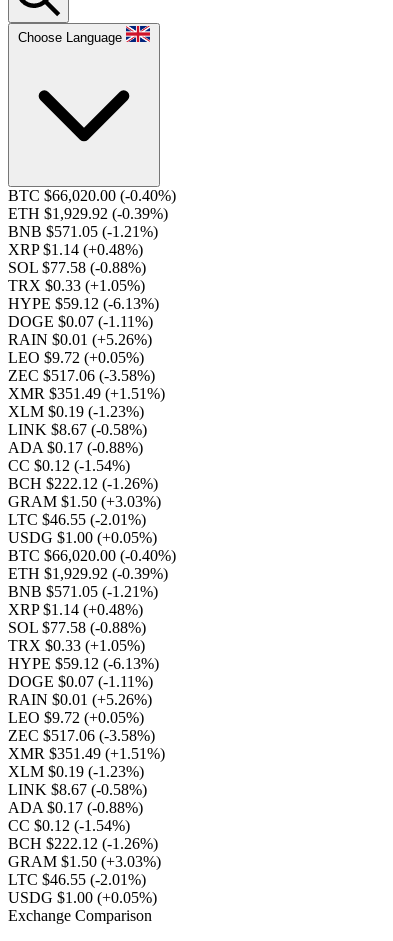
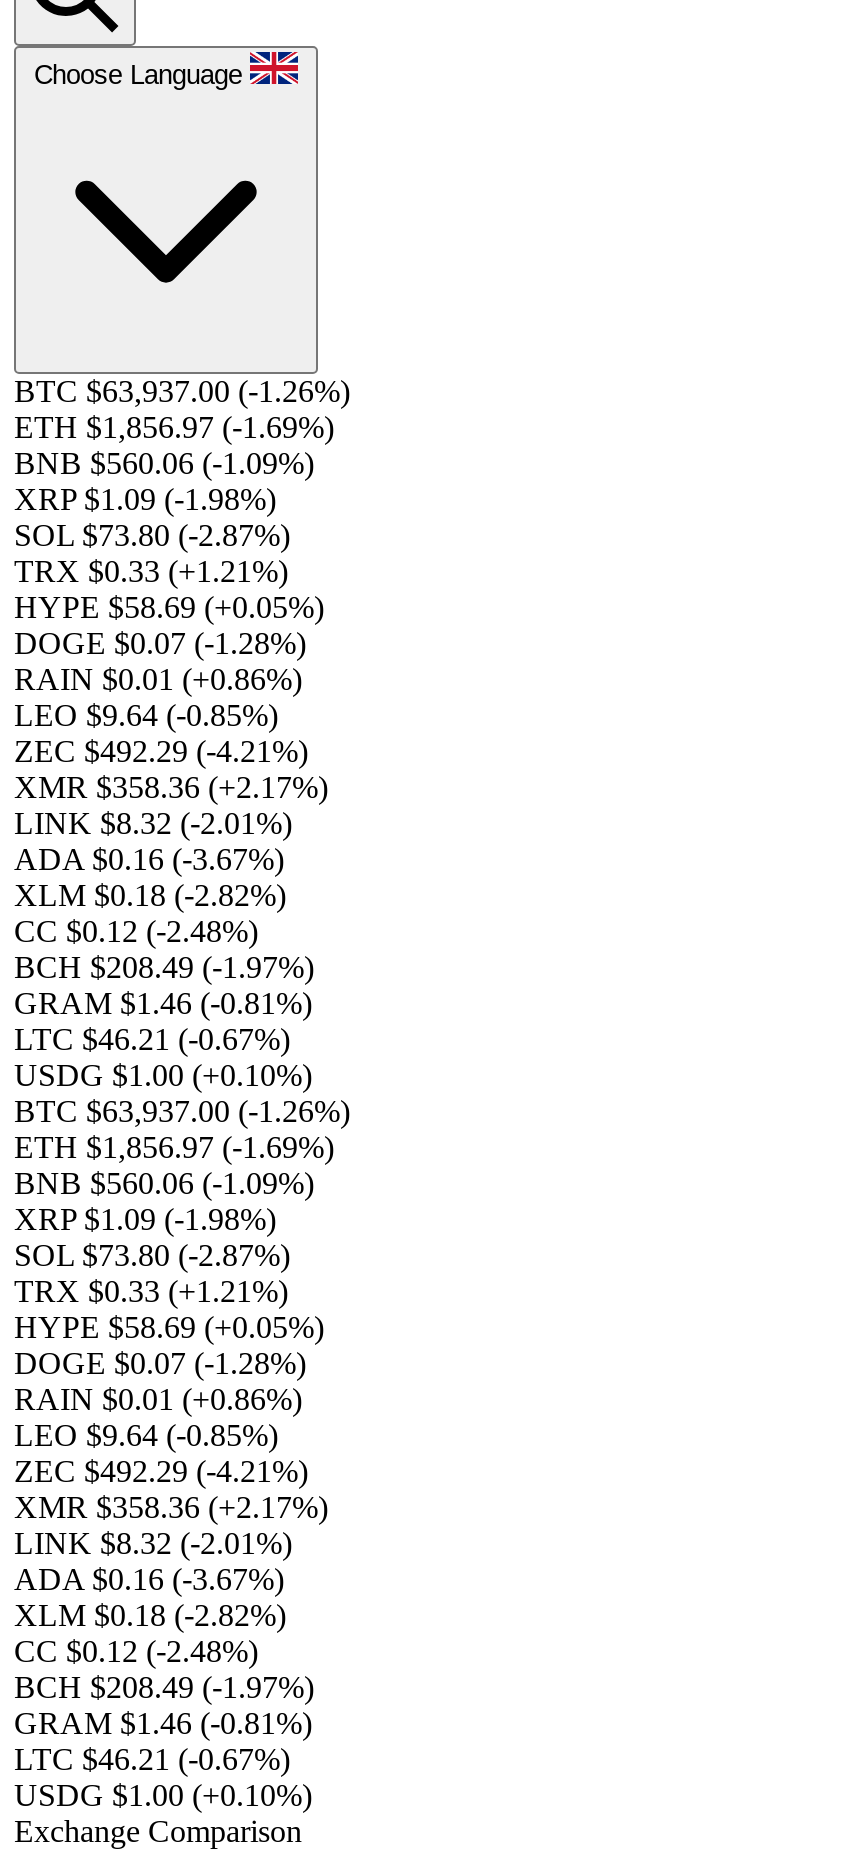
- BTC $66,020.00(-0.40%)
- ETH $1,929.92 (-0.39%)
- BNB $571.05 (-1.21%)
- XRP $1.14 (+0.48%)
- SOL $77.58(-0.88%)
- TRX $0.33 (+1.05%)
- HYPE $59.12 (-6.13%)
- DOGE $0.07 (-1.11%)
- RAIN $0.01 (+5.26%)
- LEO $9.72 (+0.05%)
- ZEC $517.06 (-3.58%)
- XMR $351.49(+1.51%)
- XLM $0.19 (-1.23%)
- LINK $8.67 (-0.58%)
- ADA $0.17 (-0.88%)
- CC $0.12 (-1.54%)
- BCH $222.12 (-1.26%)
- GRAM $1.50 (+3.03%)
- LTC $46.55 (-2.01%)
- USDG $1.00(+0.05%)
- BTC $66,020.00 (-0.40%)
- ETH $1,929.92 (-0.39%)
- BNB $571.05 (-1.21%)
- XRP $1.14 (+0.48%)
- SOL $77.58(-0.88%)
- TRX $0.33 (+1.05%)
- HYPE $59.12 (-6.13%)
- DOGE $0.07 (-1.11%)
- RAIN $0.01 (+5.26%)
- LEO $9.72 (+0.05%)
- ZEC $517.06 (-3.58%)
- XMR $351.49(+1.51%)
- XLM $0.19 (-1.23%)
- LINK $8.67 (-0.58%)
- ADA $0.17 (-0.88%)
- CC $0.12 (-1.54%)
- BCH $222.12 (-1.26%)
- GRAM $1.50 (+3.03%)
- LTC $46.55 (-2.01%)
- USDG $1.00(+0.05%)
+ BTC $63,937.00(-1.26%)
+ ETH $1,856.97 (-1.69%)
+ BNB $560.06 (-1.09%)
+ XRP $1.09 (-1.98%)
+ SOL $73.80(-2.87%)
+ TRX $0.33 (+1.21%)
+ HYPE $58.69 (+0.05%)
+ DOGE $0.07 (-1.28%)
+ RAIN $0.01 (+0.86%)
+ LEO $9.64 (-0.85%)
+ ZEC $492.29 (-4.21%)
+ XMR $358.36(+2.17%)
+ LINK $8.32 (-2.01%)
+ ADA $0.16 (-3.67%)
+ XLM $0.18 (-2.82%)
+ CC $0.12 (-2.48%)
+ BCH $208.49 (-1.97%)
+ GRAM $1.46 (-0.81%)
+ LTC $46.21 (-0.67%)
+ USDG $1.00(+0.10%)
+ BTC $63,937.00 (-1.26%)
+ ETH $1,856.97 (-1.69%)
+ BNB $560.06 (-1.09%)
+ XRP $1.09 (-1.98%)
+ SOL $73.80(-2.87%)
+ TRX $0.33 (+1.21%)
+ HYPE $58.69 (+0.05%)
+ DOGE $0.07 (-1.28%)
+ RAIN $0.01 (+0.86%)
+ LEO $9.64 (-0.85%)
+ ZEC $492.29 (-4.21%)
+ XMR $358.36(+2.17%)
+ LINK $8.32 (-2.01%)
+ ADA $0.16 (-3.67%)
+ XLM $0.18 (-2.82%)
+ CC $0.12 (-2.48%)
+ BCH $208.49 (-1.97%)
+ GRAM $1.46 (-0.81%)
+ LTC $46.21 (-0.67%)
+ USDG $1.00(+0.10%)
